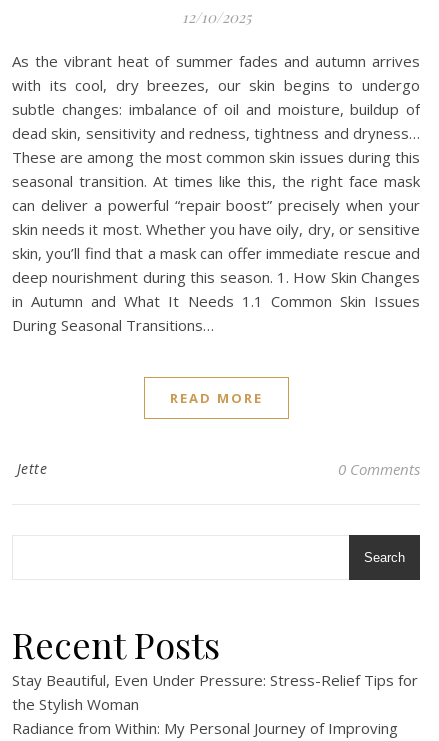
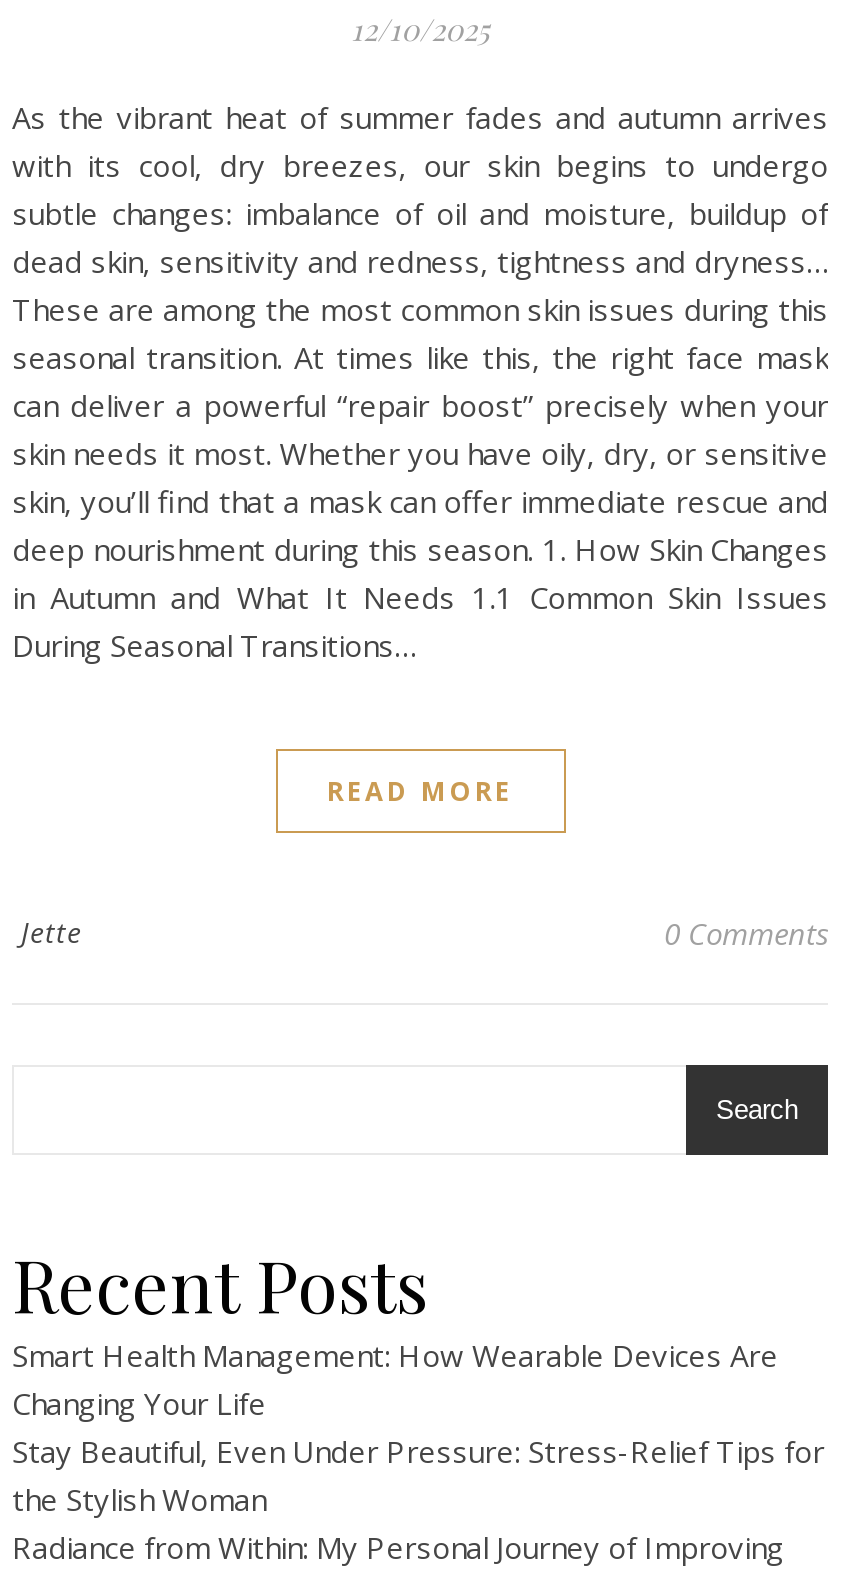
+ Smart Health Management: How Wearable Devices Are
+ Changing Your Life
